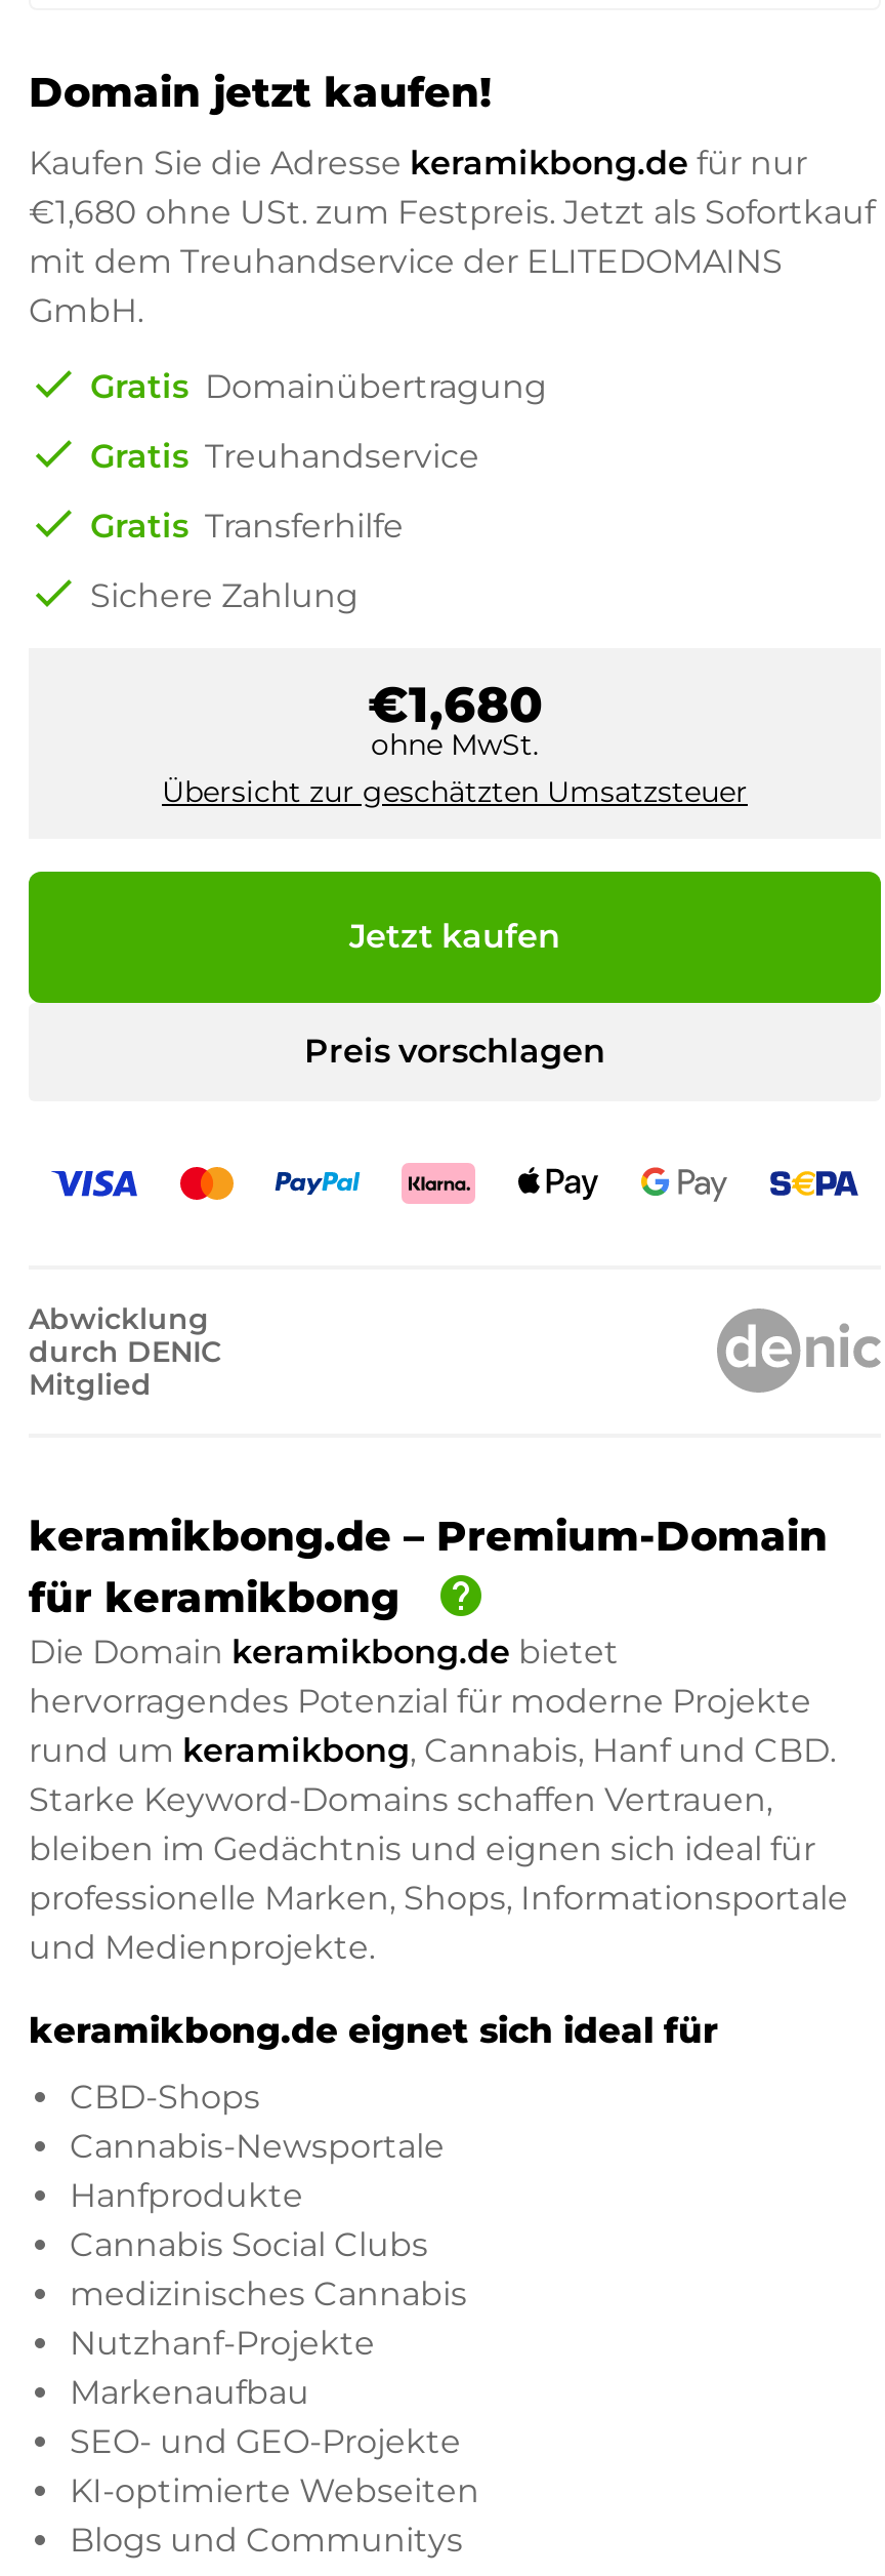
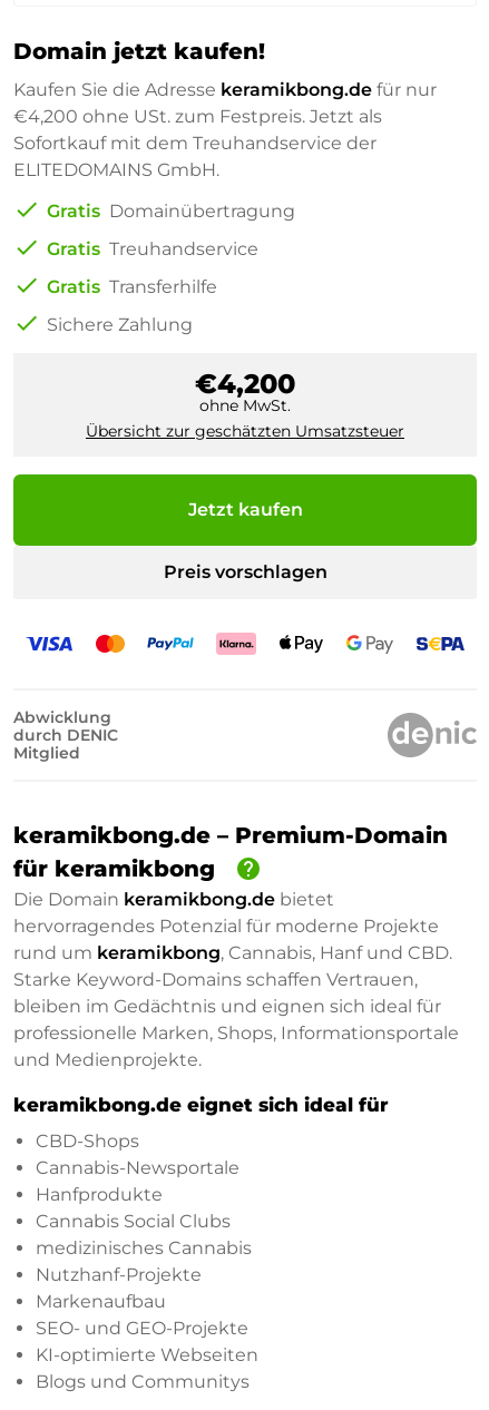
- €1,680 ohne USt. zum Festpreis. Jetzt als Sofortkauf
- mit dem Treuhandservice der ELITEDOMAINS
- GmbH.
+ €4,200 ohne USt. zum Festpreis. Jetzt als
+ Sofortkauf mit dem Treuhandservice der
+ ELITEDOMAINS GmbH.

- €1,680
+ €4,200
